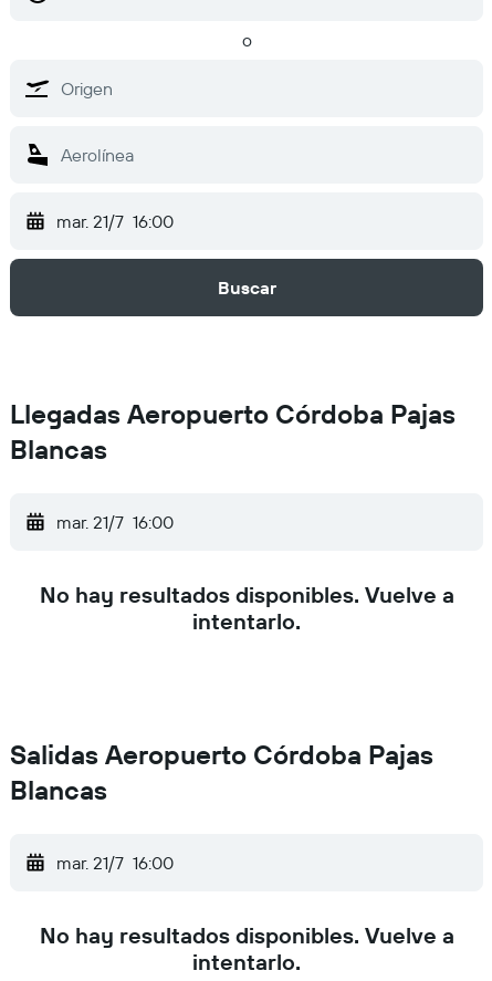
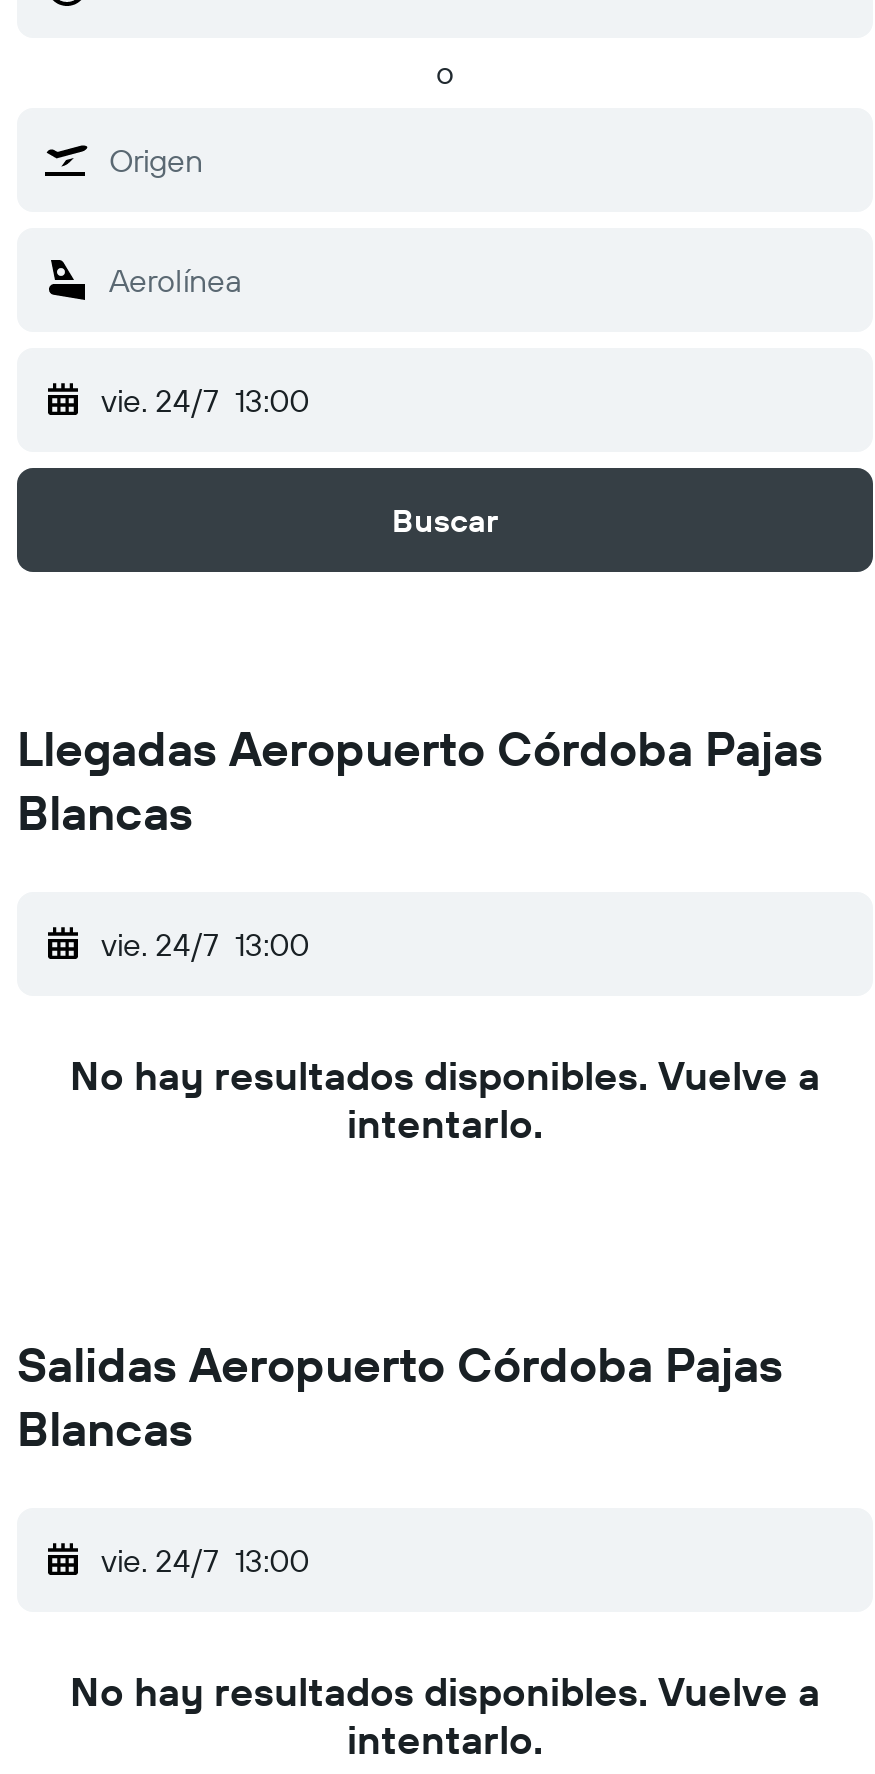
- mar. 21/7 16:00
+ vie. 24/7 13:00

- mar. 21/7 16:00
+ vie. 24/7 13:00

- mar. 21/7 16:00
+ vie. 24/7 13:00
